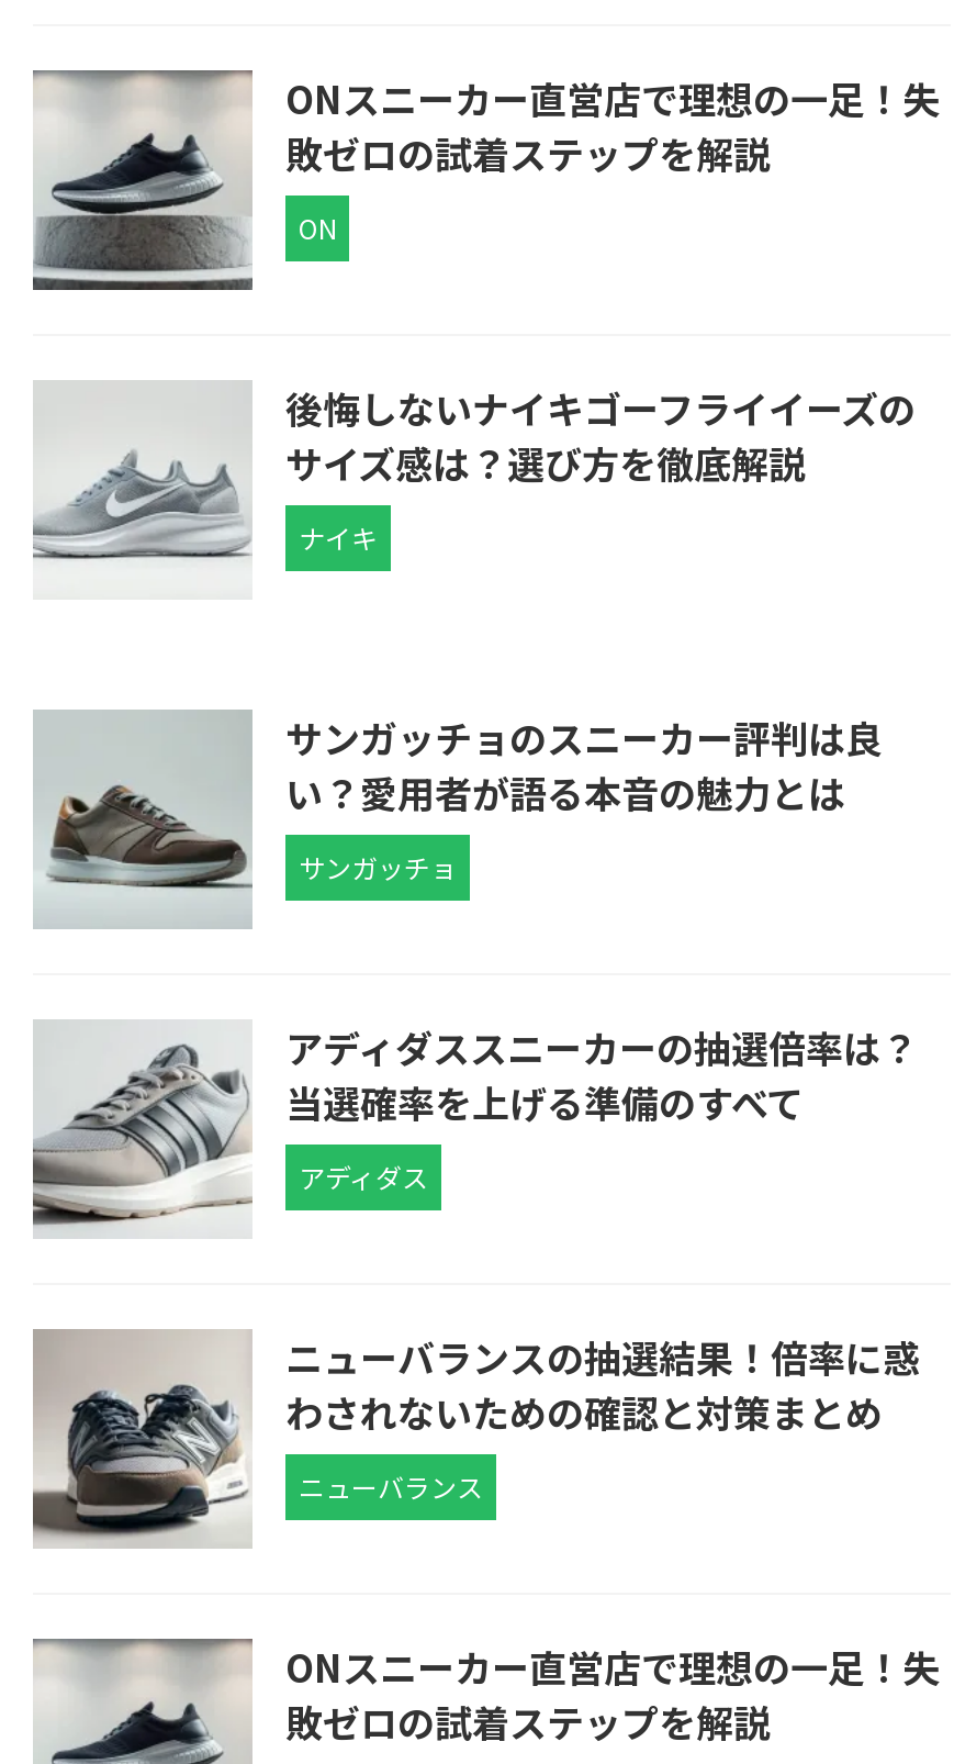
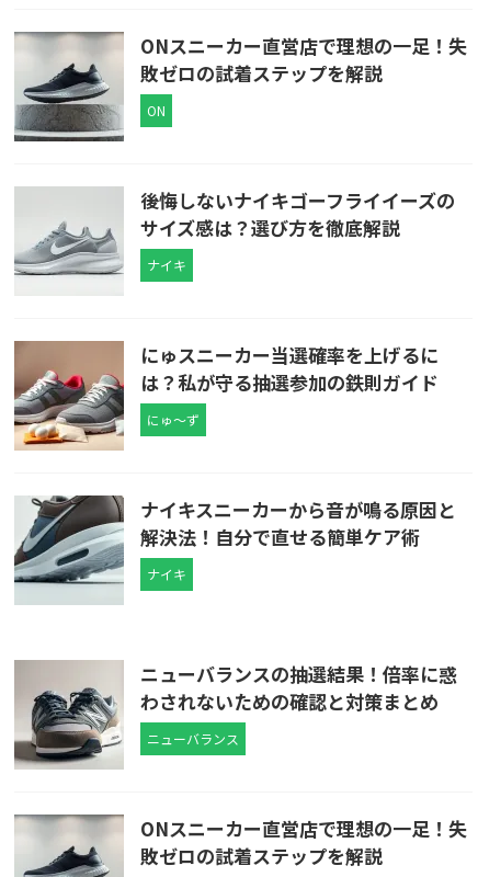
- [image]
- サンガッチョのスニーカー評判は良
- い？愛用者が語る本音の魅力とは
+ [image]
+ にゅスニーカー当選確率を上げるに
+ は？私が守る抽選参加の鉄則ガイド

- サンガッチョ
+ にゅ～ず

- [image]
- アディダススニーカーの抽選倍率は？
- 当選確率を上げる準備のすべて
+ [image]
+ ナイキスニーカーから音が鳴る原因と
+ 解決法！自分で直せる簡単ケア術

- アディダス
+ ナイキ
